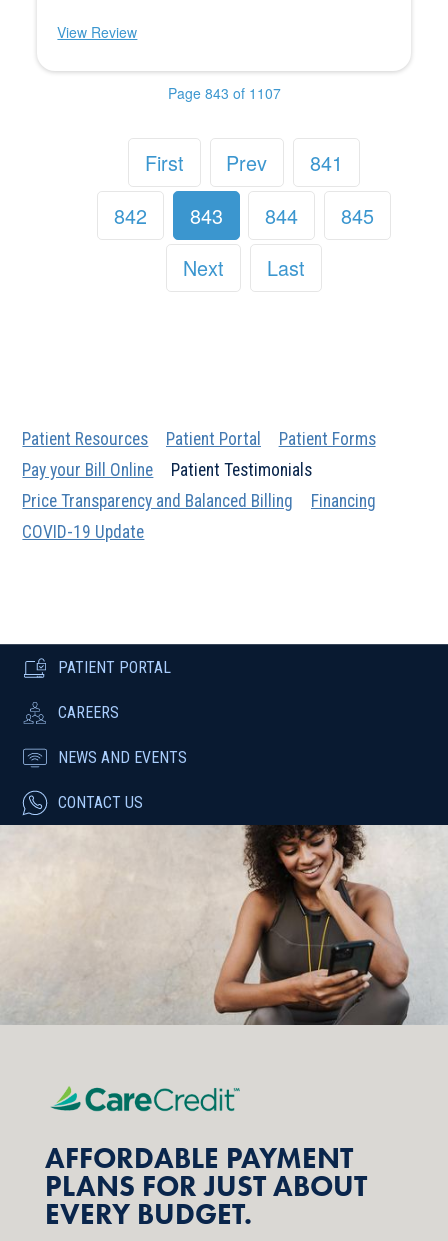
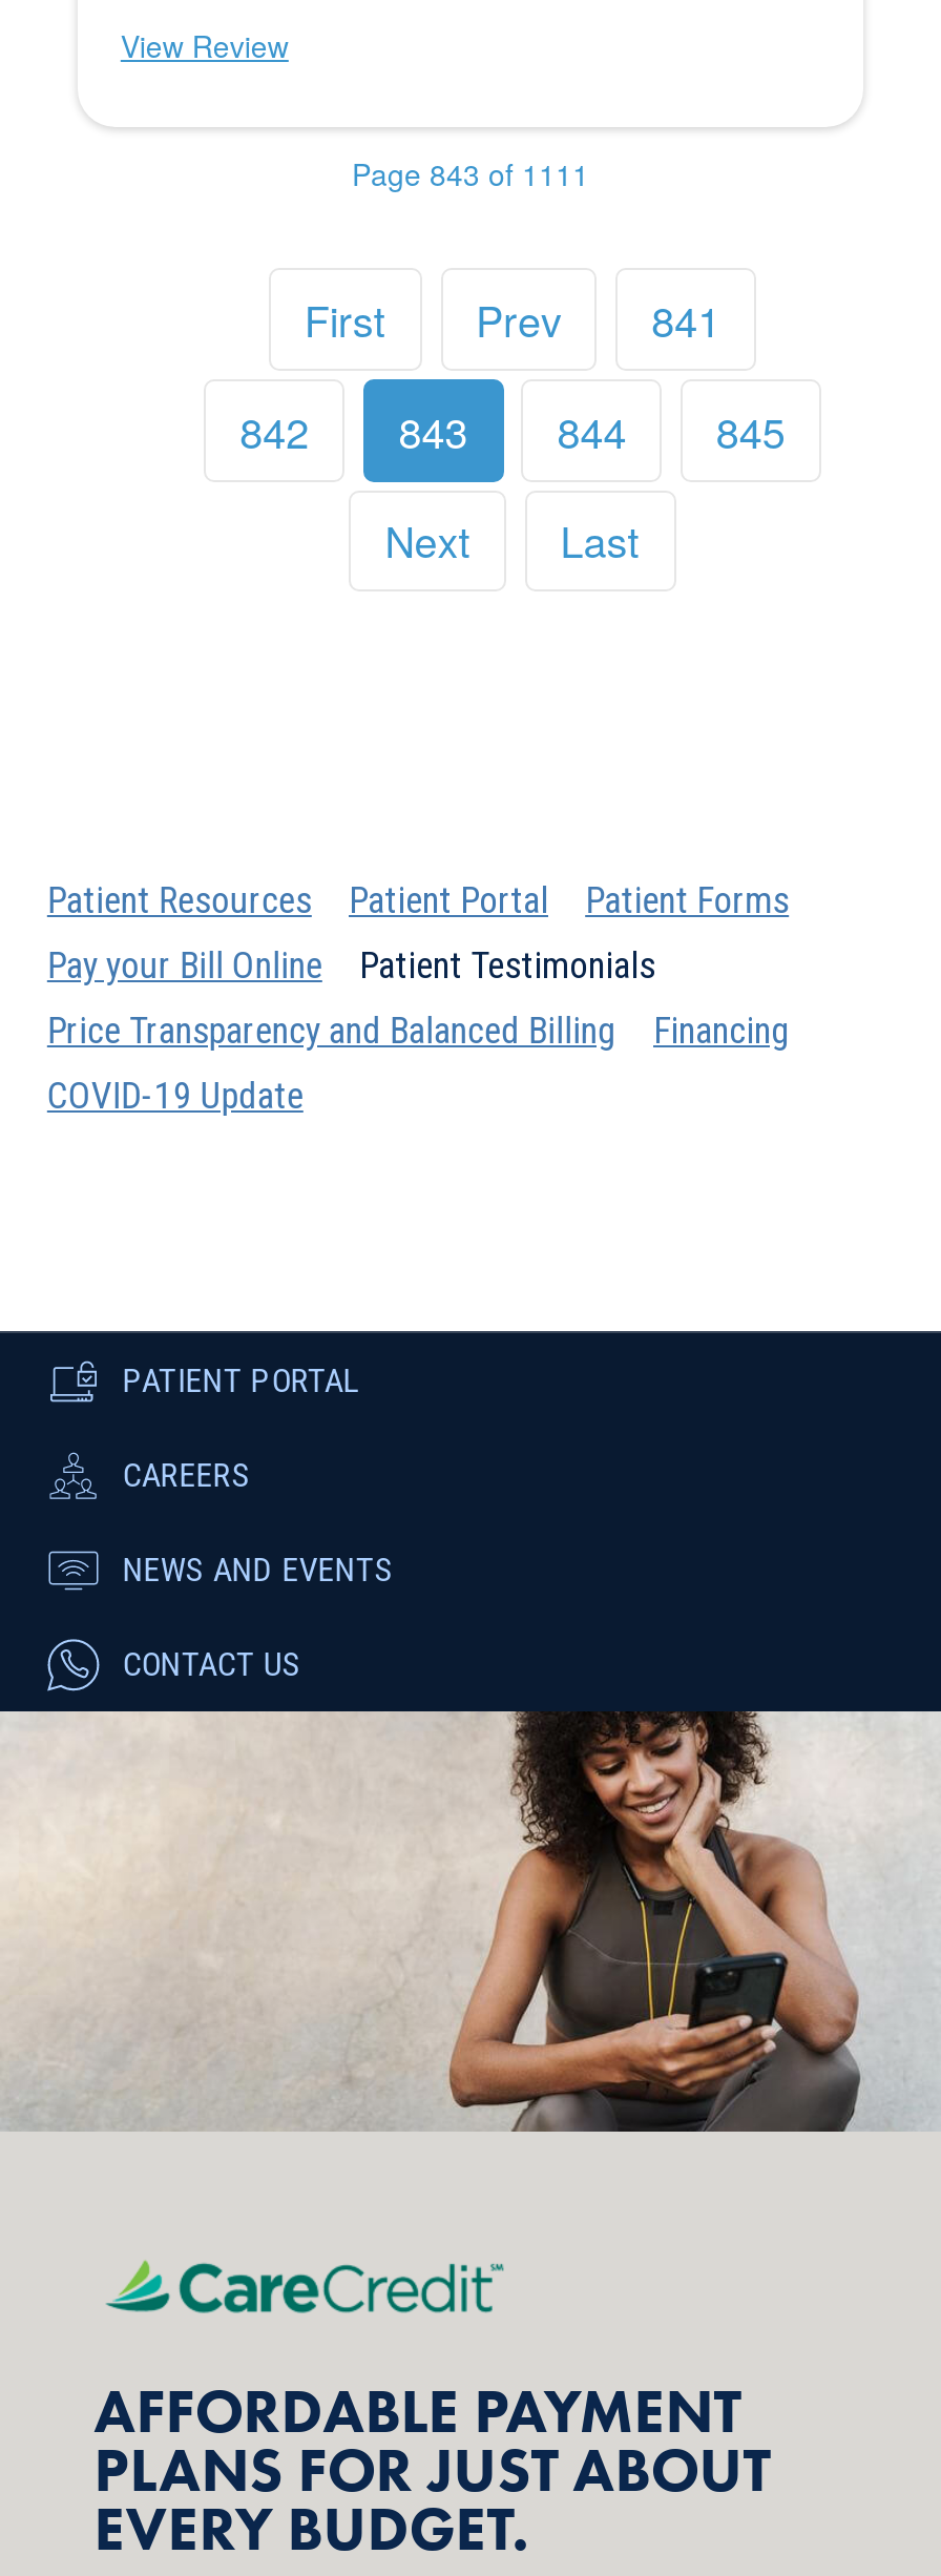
- Page 843 of 1107
+ Page 843 of 1111
